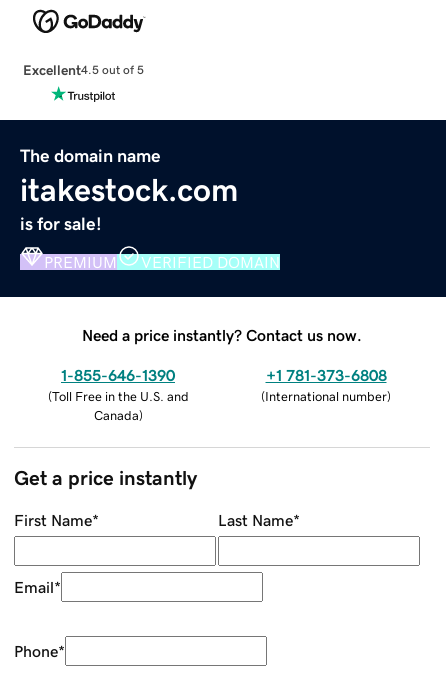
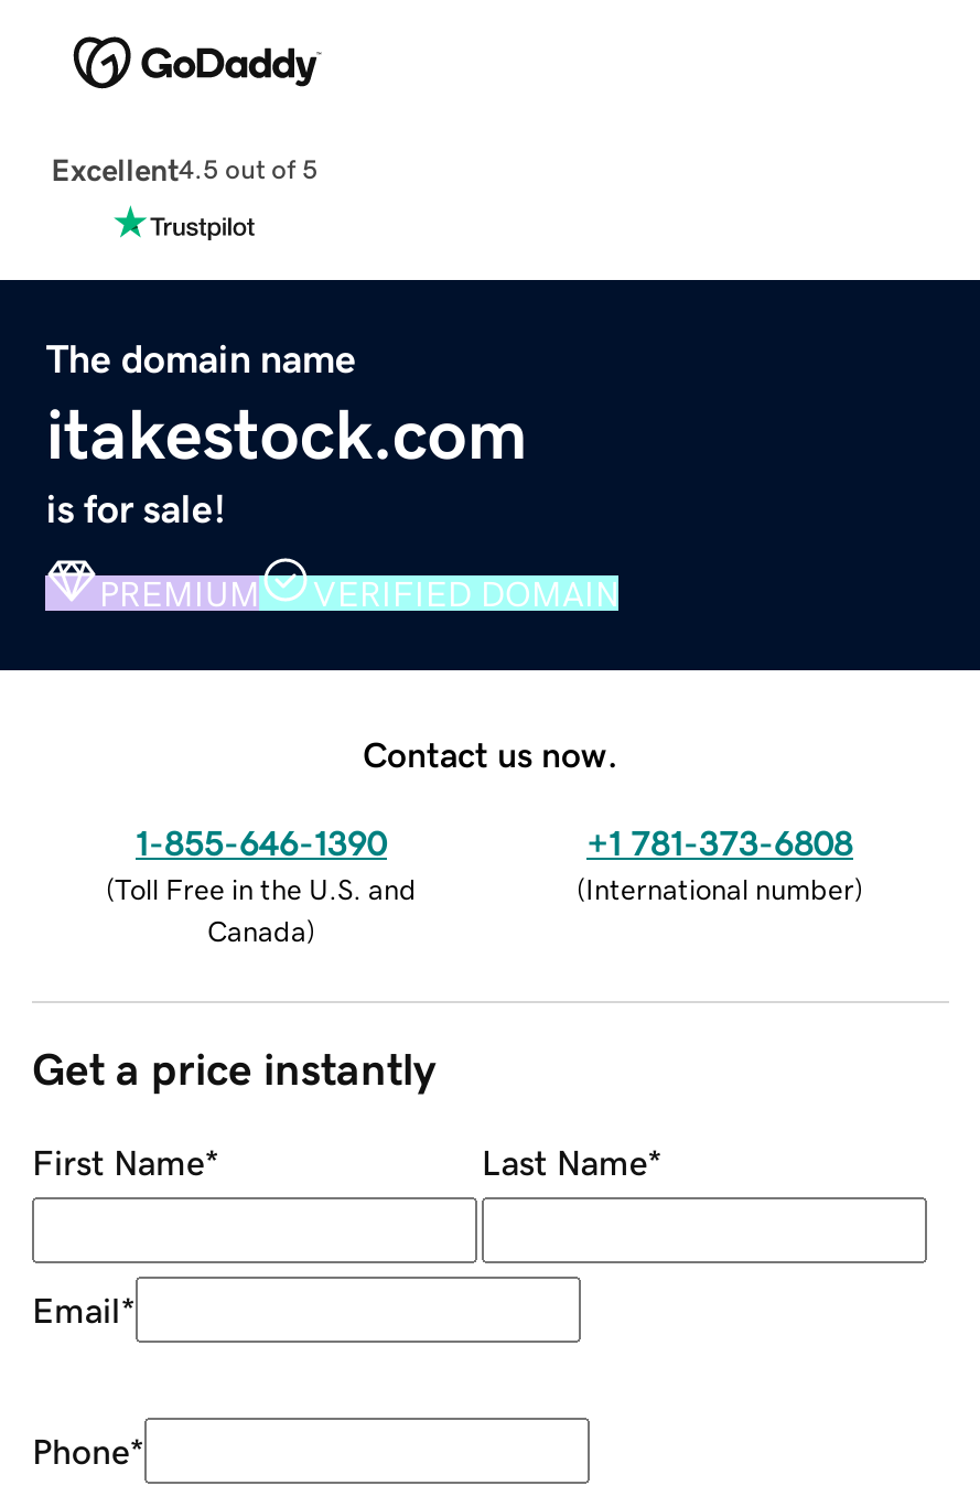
- Need a price instantly? Contact us now.
+ Contact us now.
